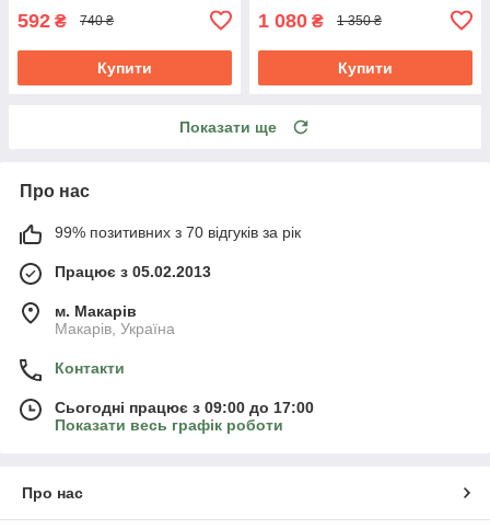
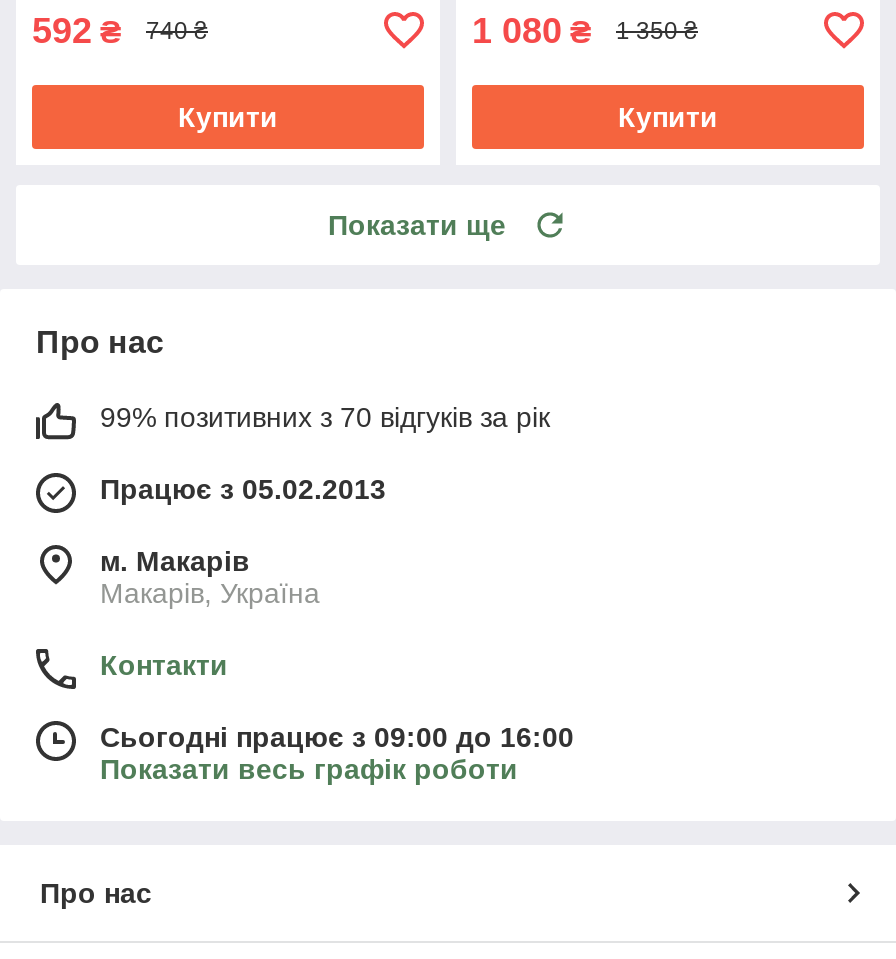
- Сьогодні працює з 09:00 до 17:00
+ Сьогодні працює з 09:00 до 16:00
